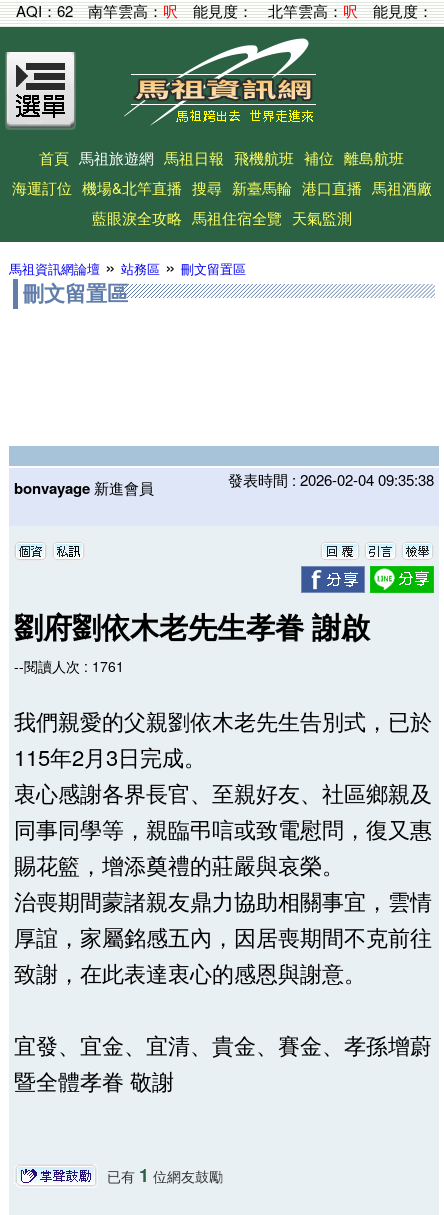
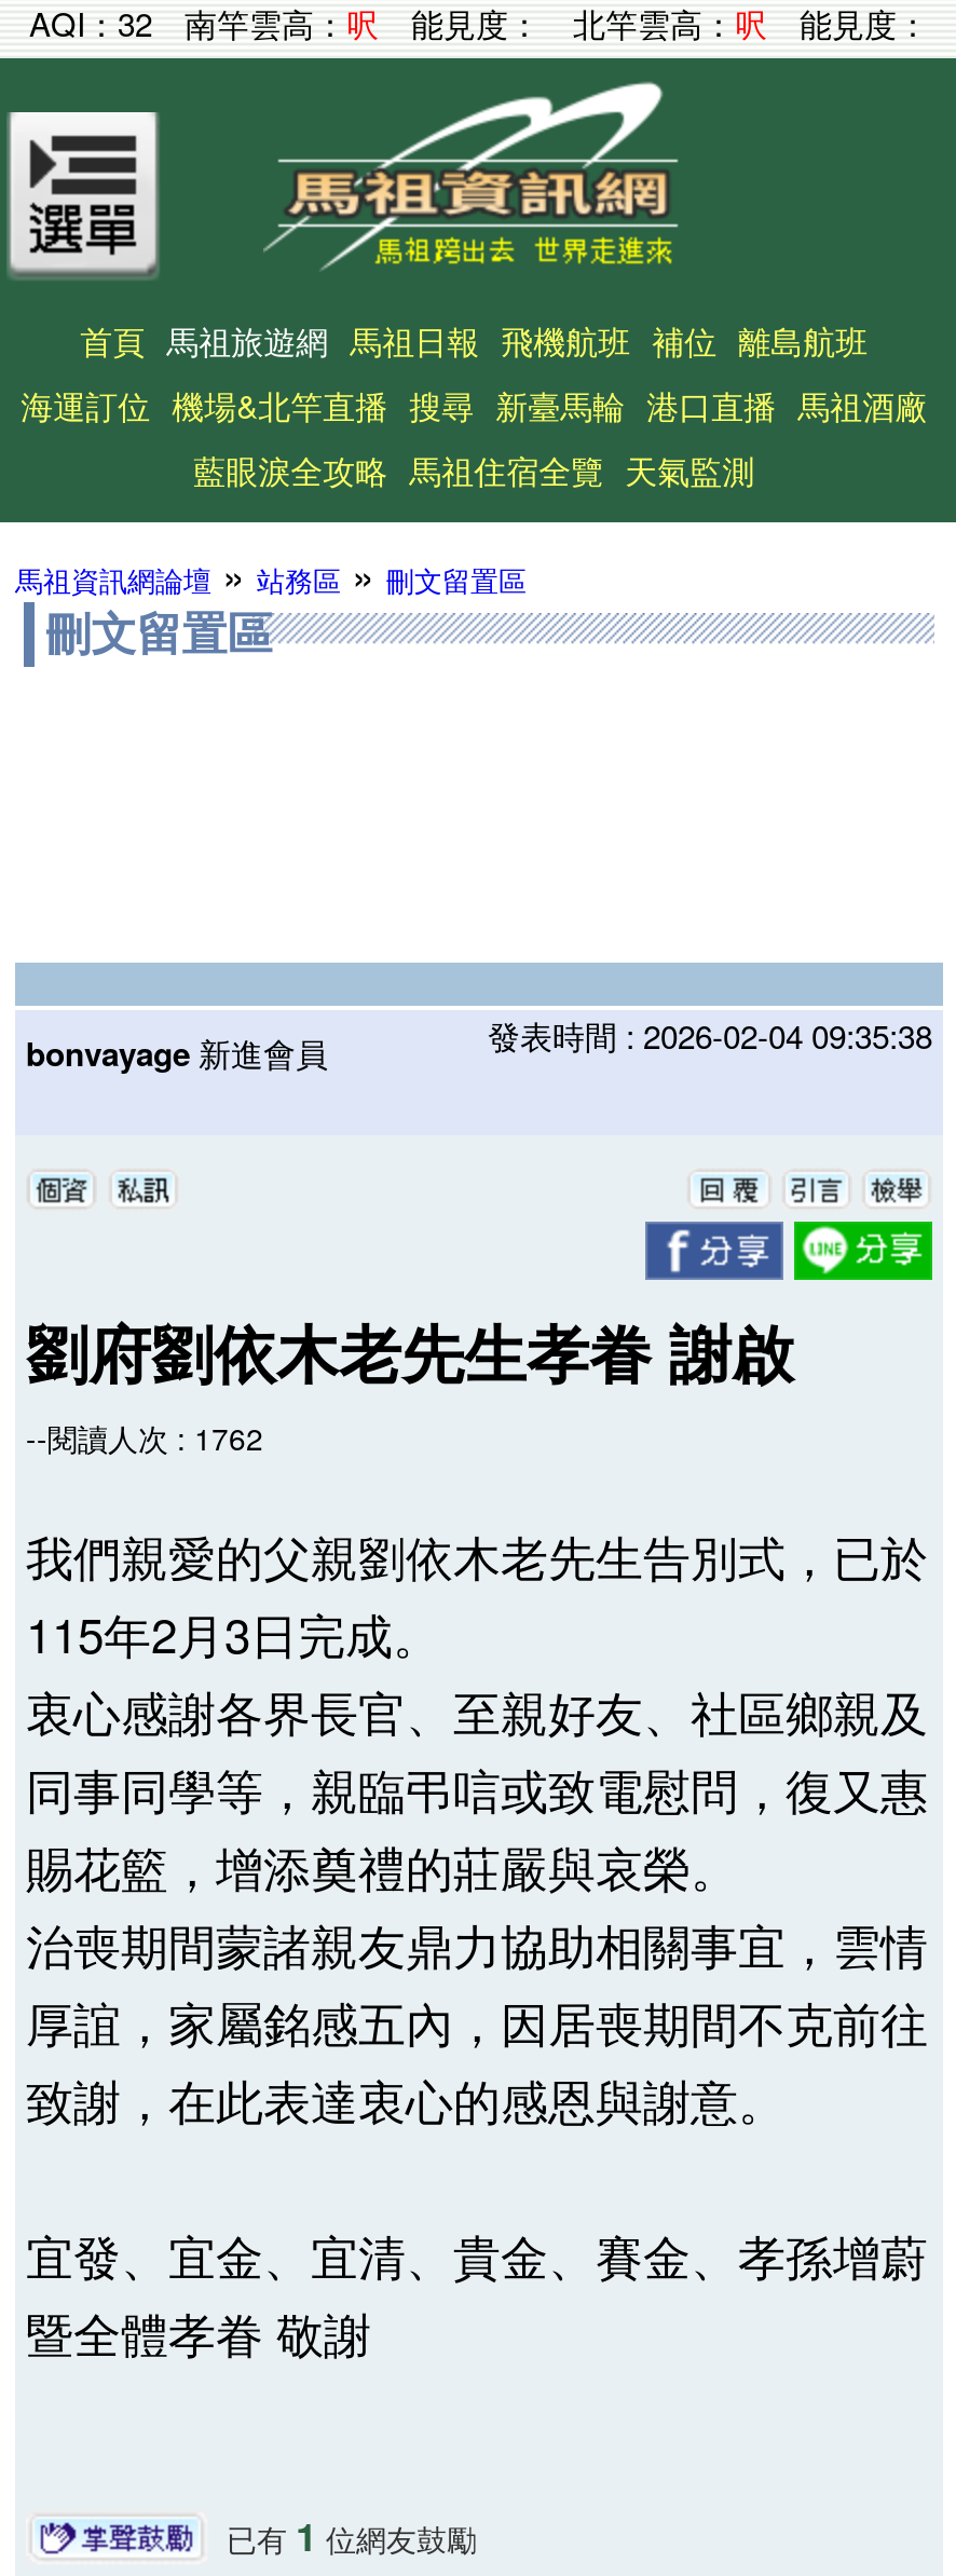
- AQI：62 南竿雲高：呎能見度：北竿雲高：呎能見度：
+ AQI：32 南竿雲高：呎能見度：北竿雲高：呎能見度：

- --閱讀人次 : 1761
+ --閱讀人次 : 1762
